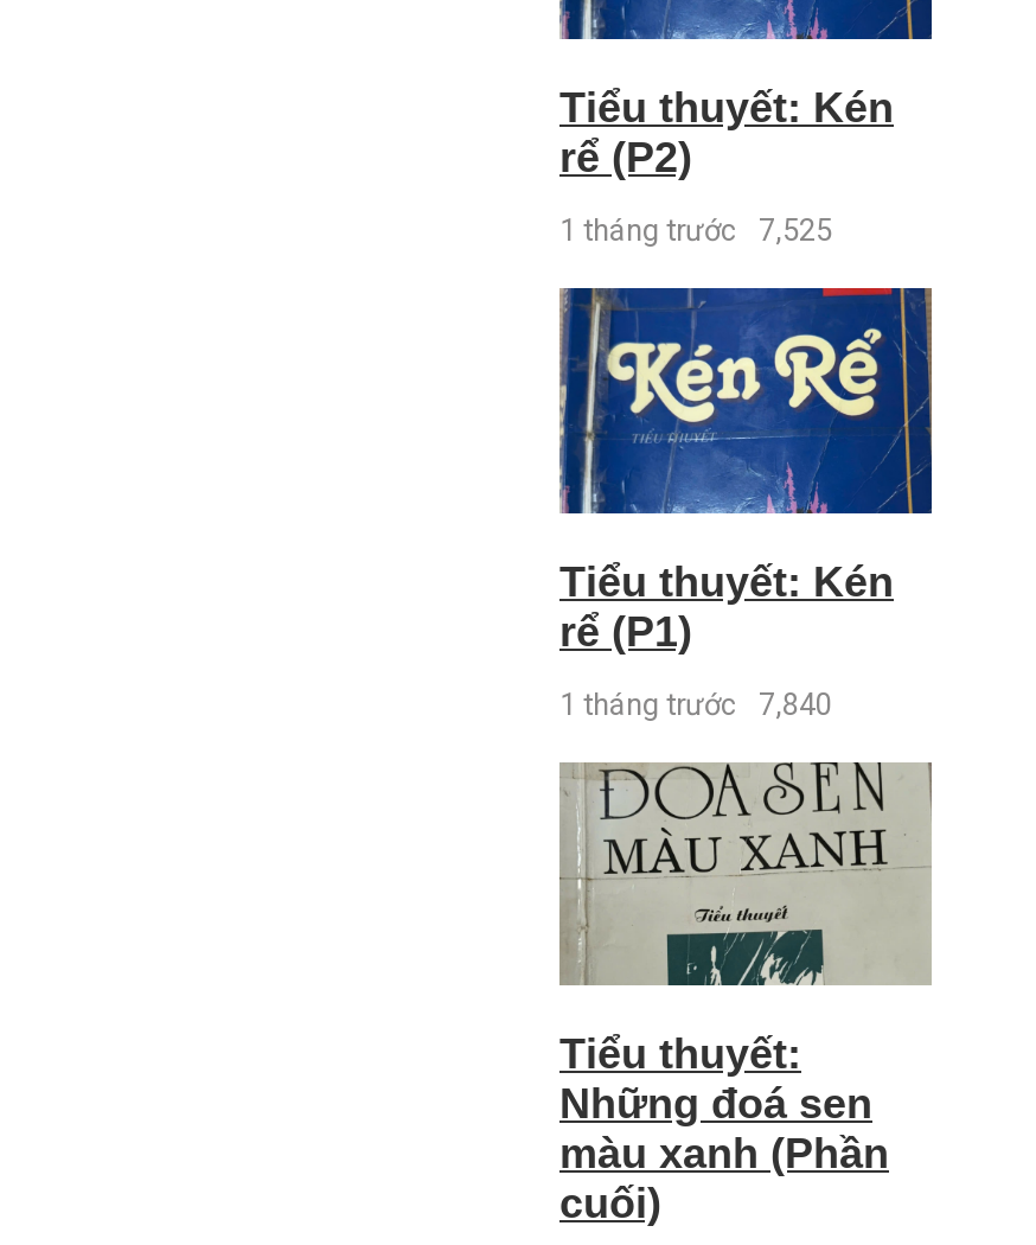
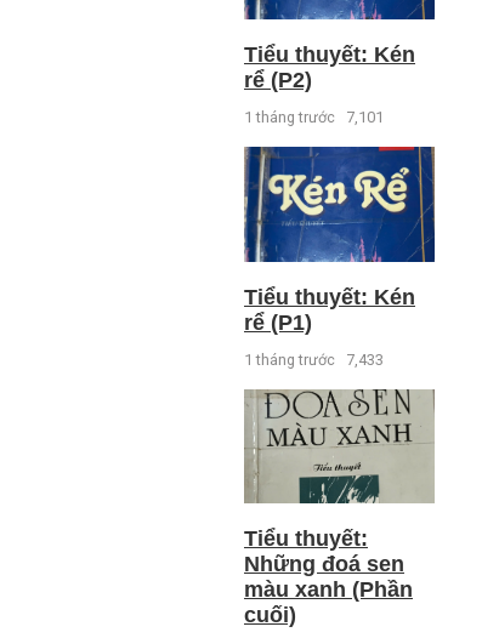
- 1 tháng trước 7,525
+ 1 tháng trước 7,101

- 1 tháng trước 7,840
+ 1 tháng trước 7,433
